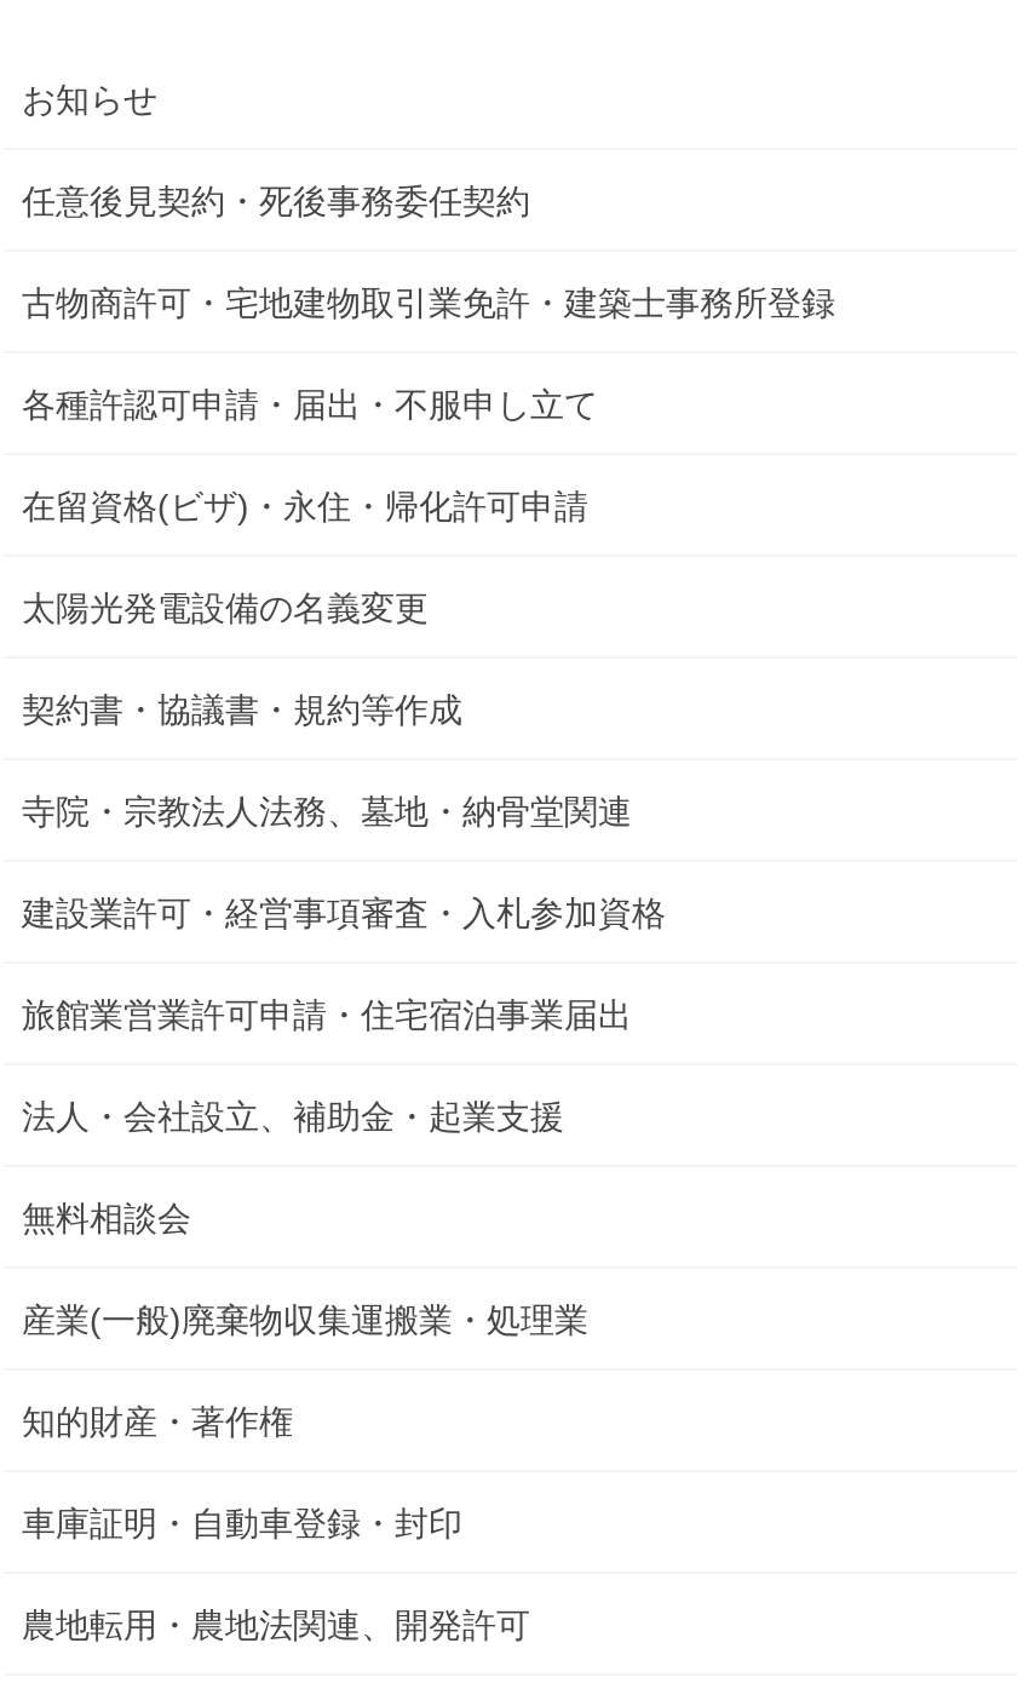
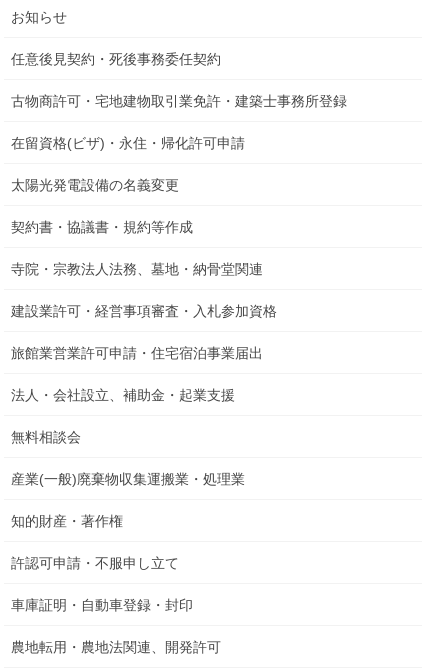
- 各種許認可申請・届出・不服申し立て

moved up: 在留資格(ビザ)・永住・帰化許可申請 | 太陽光発電設備の名義変更 | 契約書・協議書・規約等作成 | ... | 産業(一般)廃棄物収集運搬業・処理業 | 知的財産・著作権

+ 許認可申請・不服申し立て
